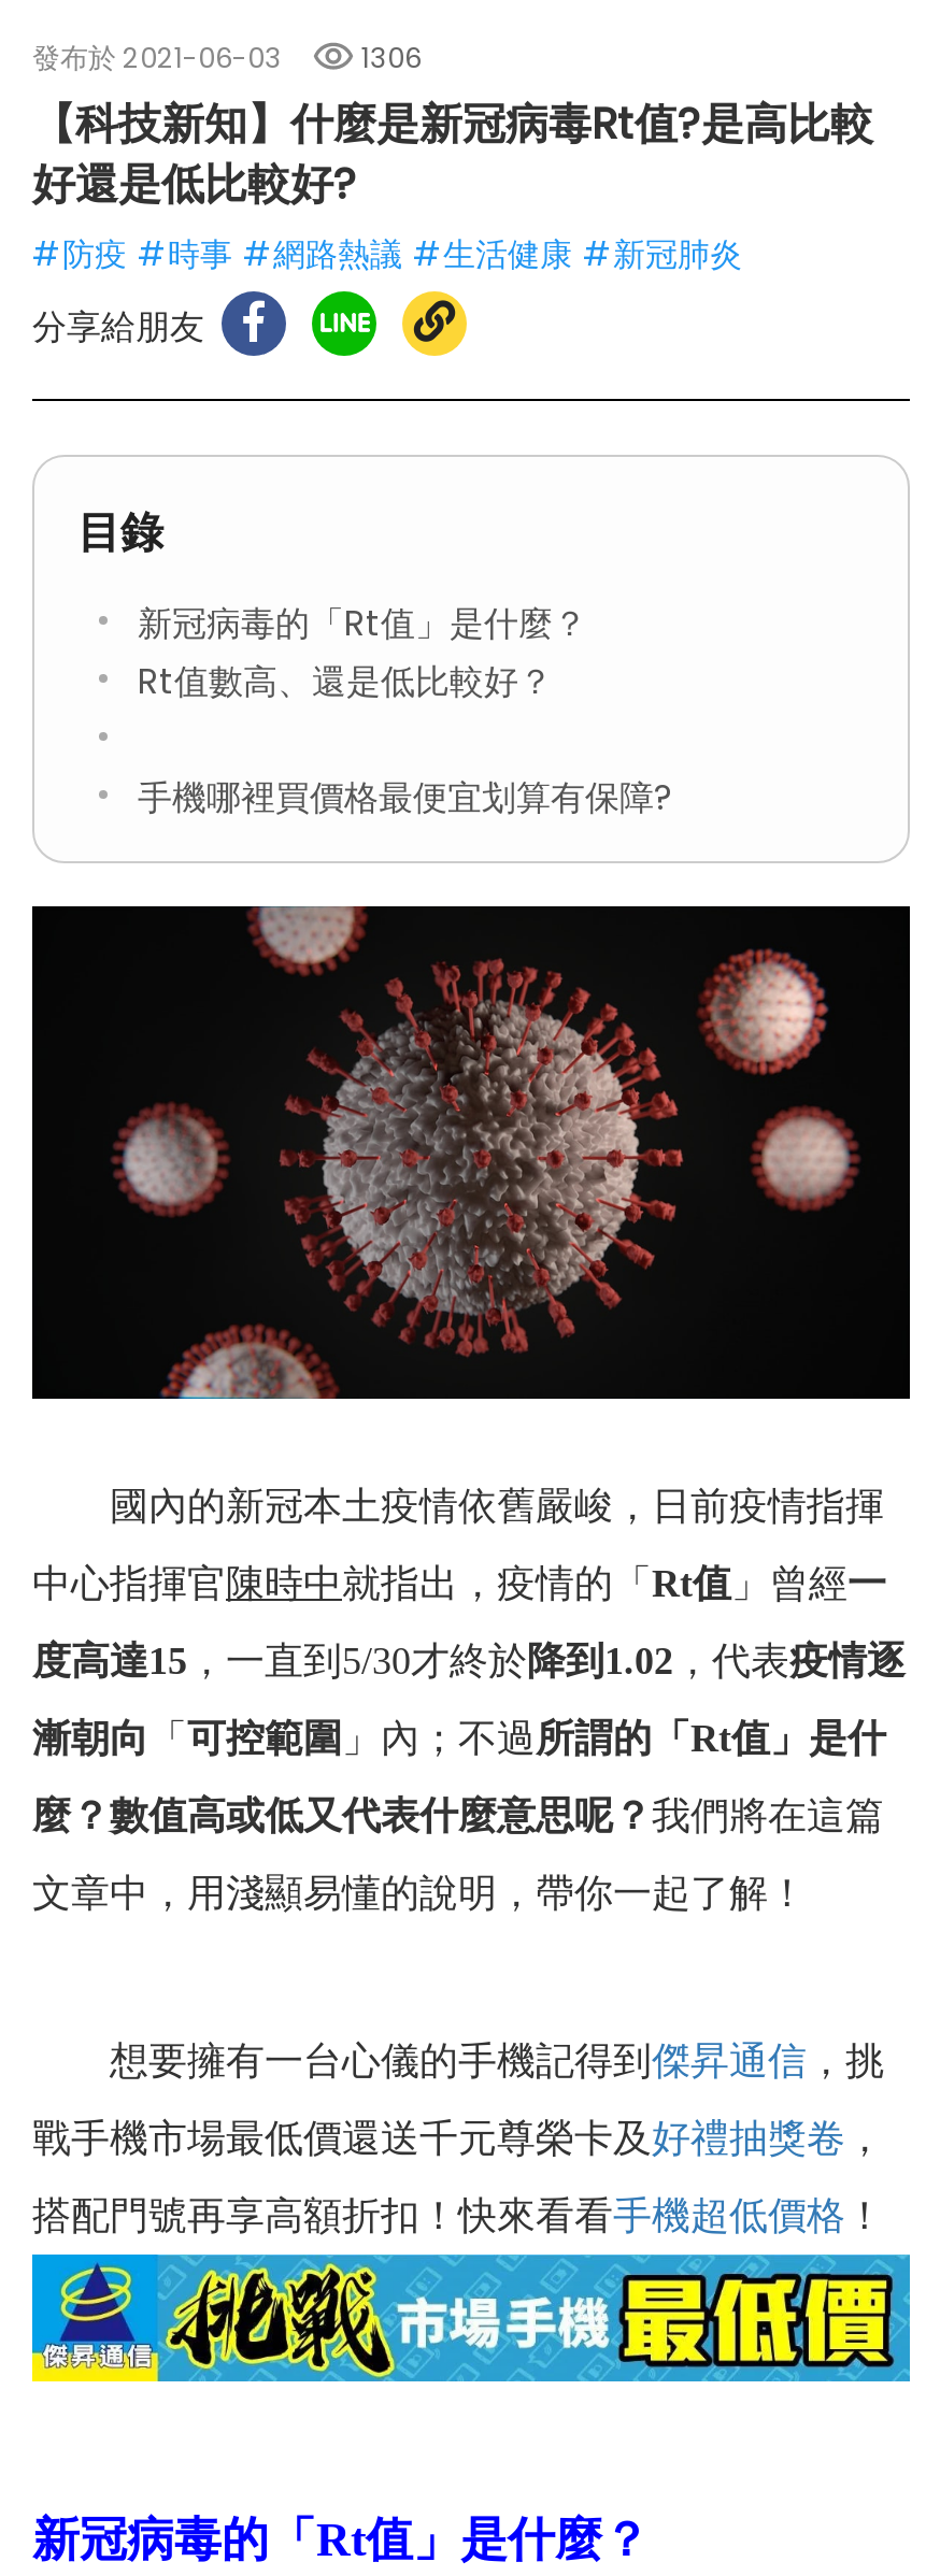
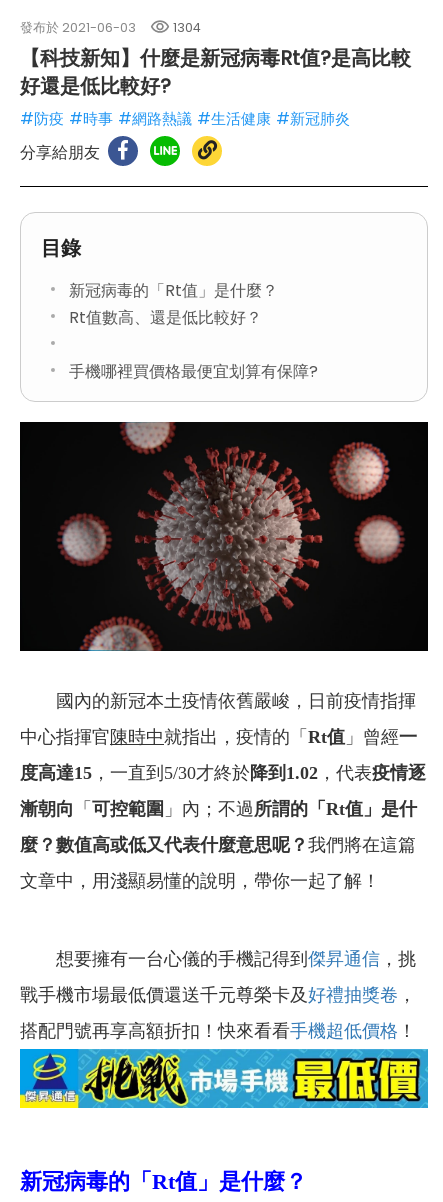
- 1306
+ 1304
